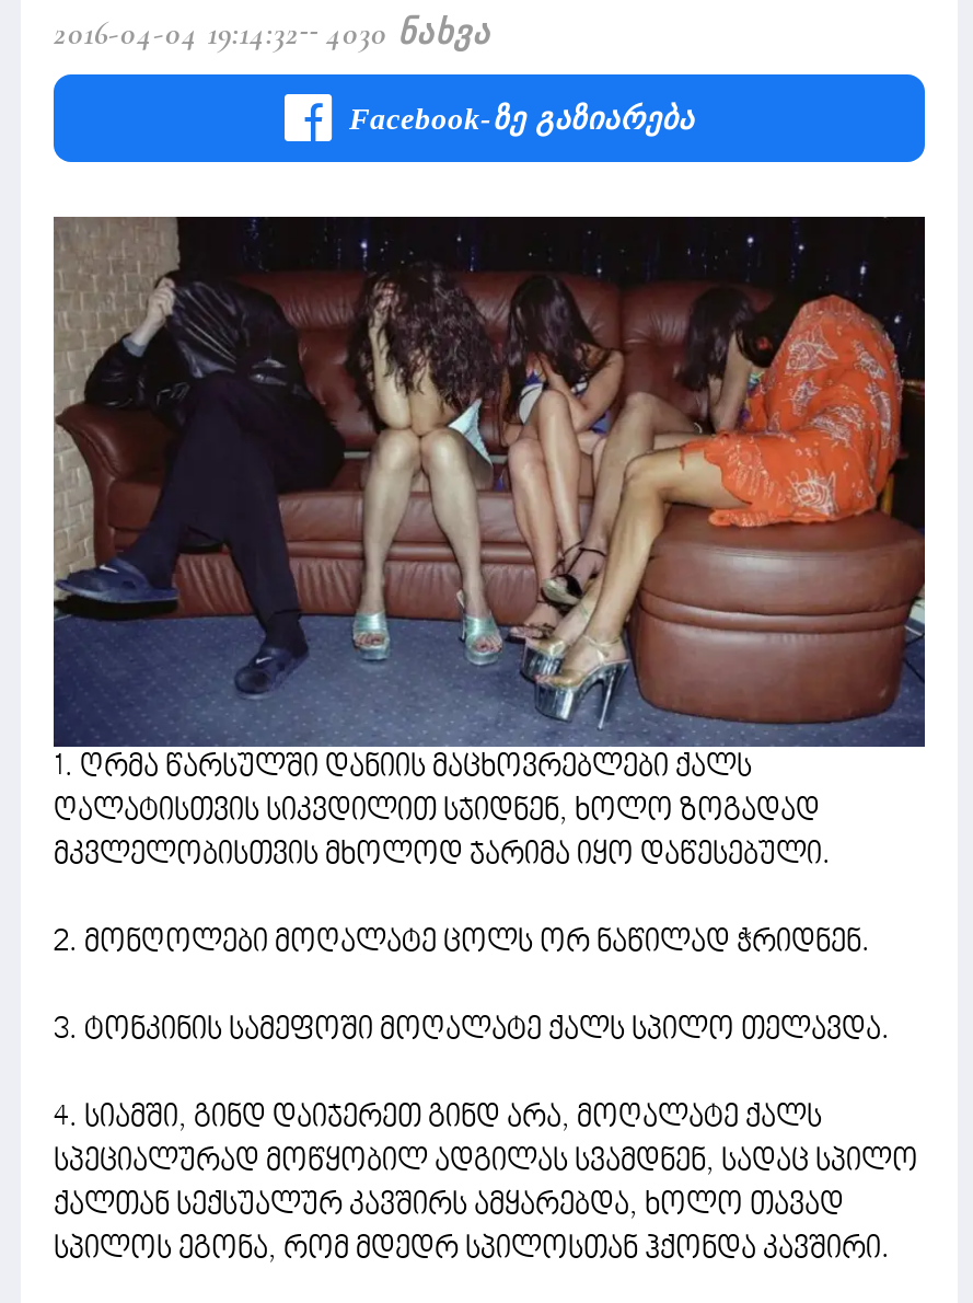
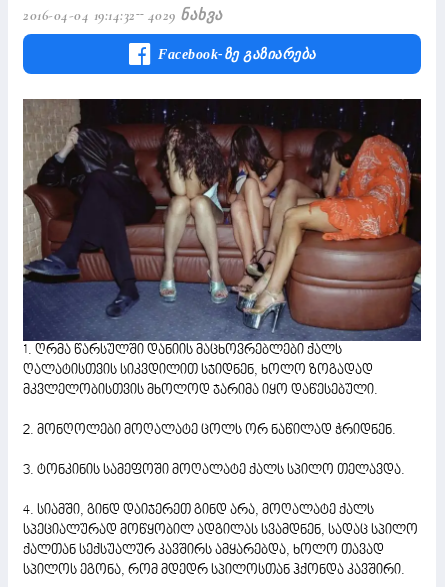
- 2016-04-04 19:14:32 4030 Ნახვა
+ 2016-04-04 19:14:32 4029 Ნახვა
